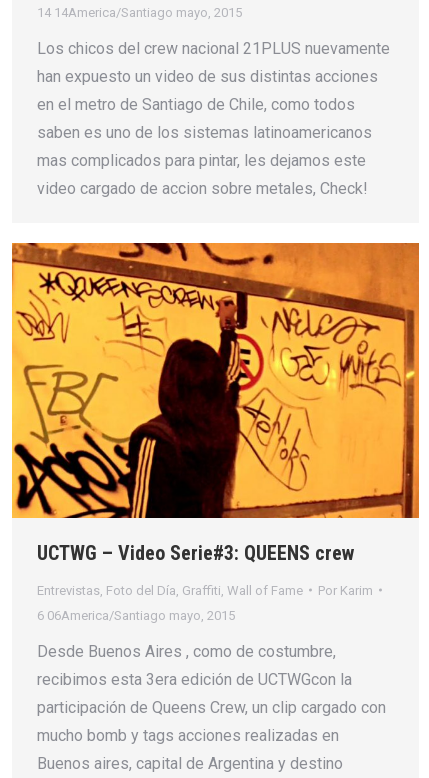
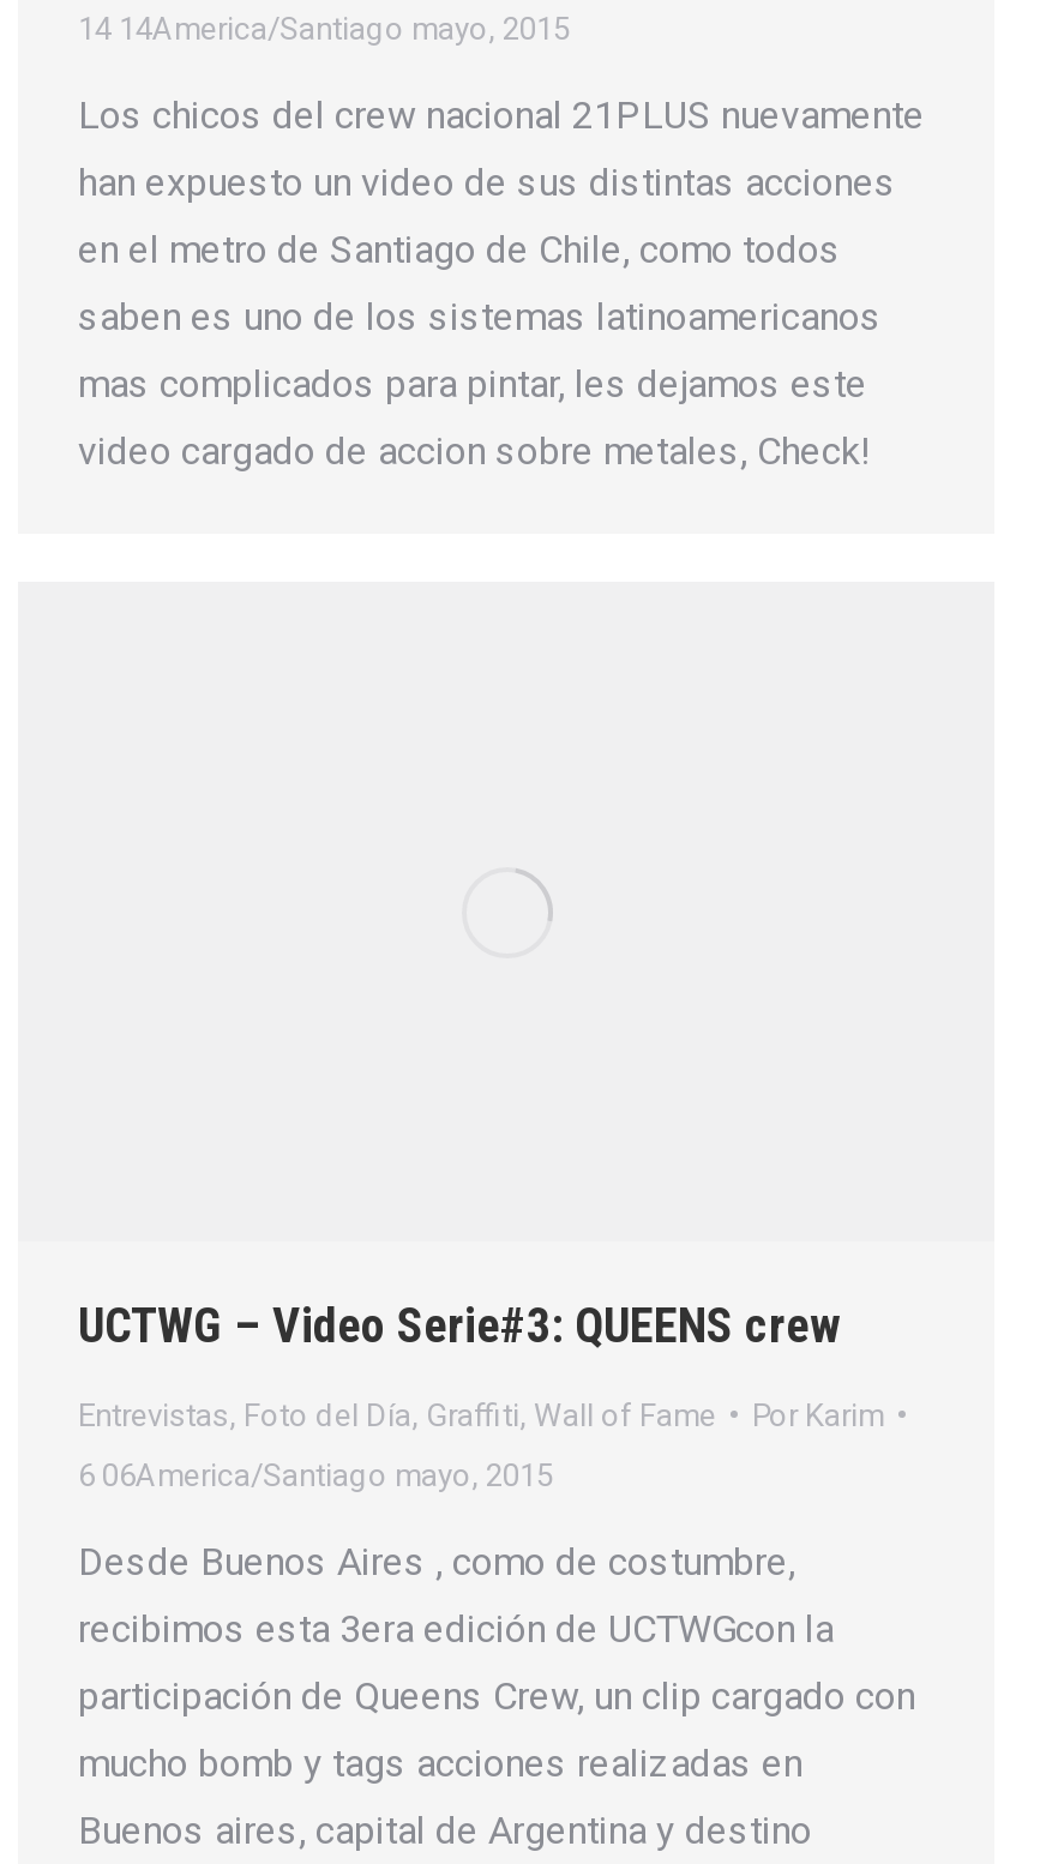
- [image]
